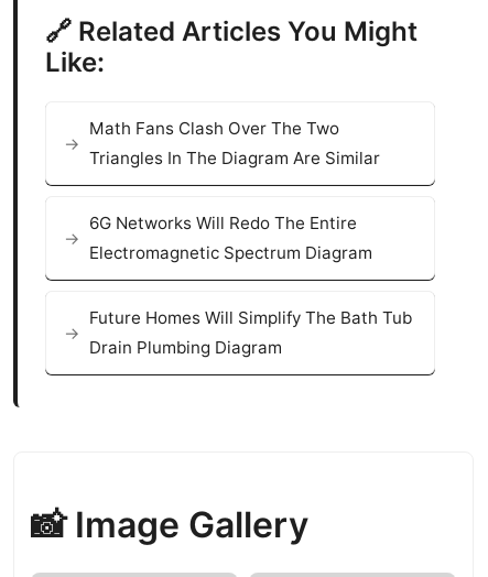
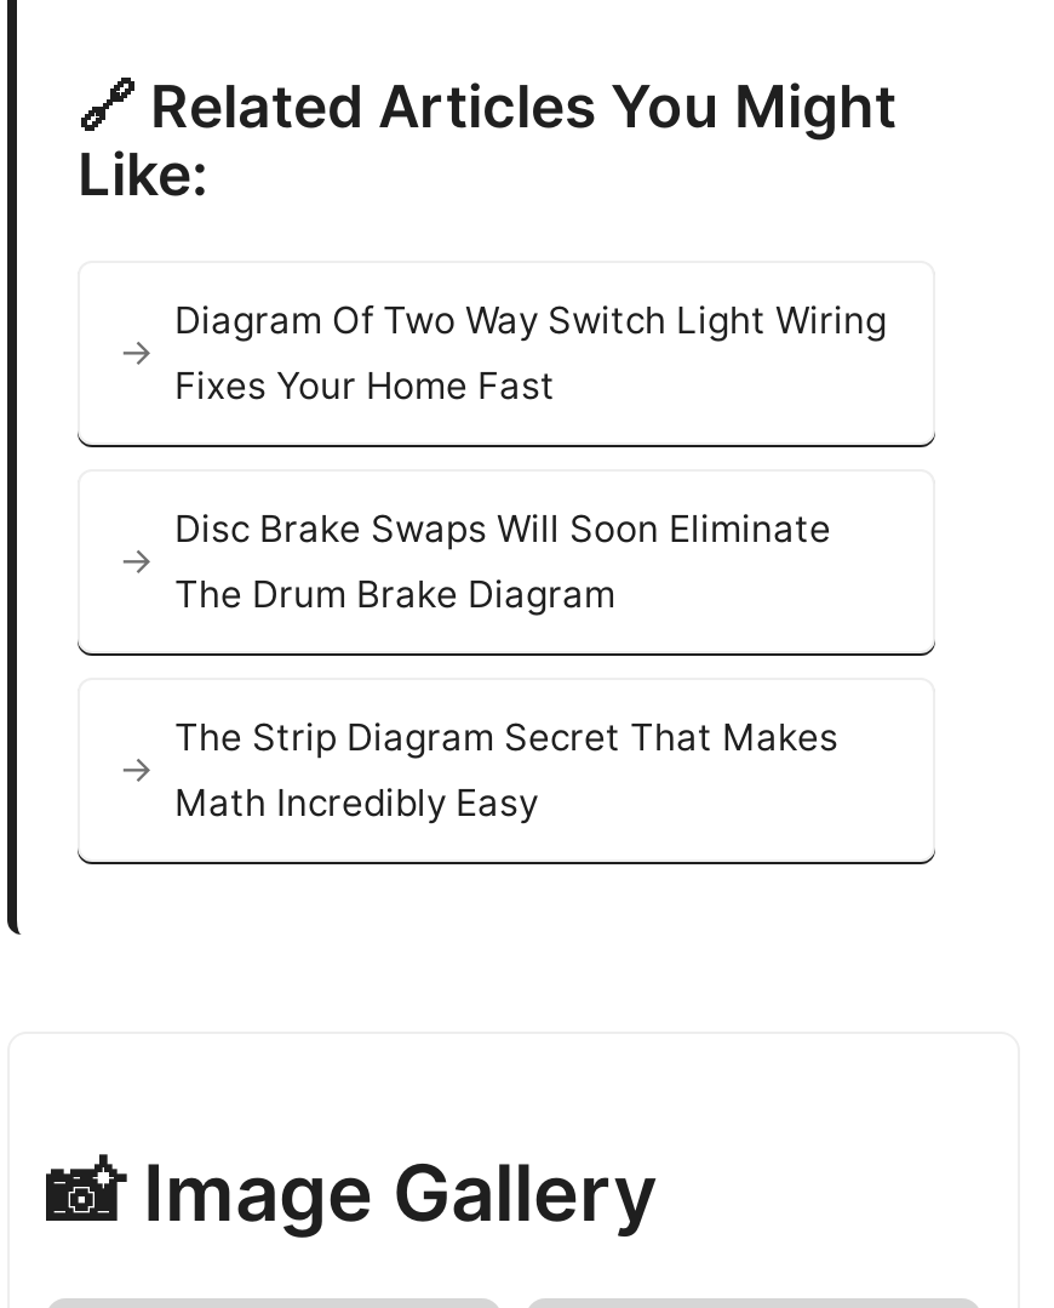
- Math Fans Clash Over The Two
- Triangles In The Diagram Are Similar
+ Diagram Of Two Way Switch Light Wiring
+ Fixes Your Home Fast

- 6G Networks Will Redo The Entire
- Electromagnetic Spectrum Diagram
+ Disc Brake Swaps Will Soon Eliminate
+ The Drum Brake Diagram

- Future Homes Will Simplify The Bath Tub
- Drain Plumbing Diagram
+ The Strip Diagram Secret That Makes
+ Math Incredibly Easy
